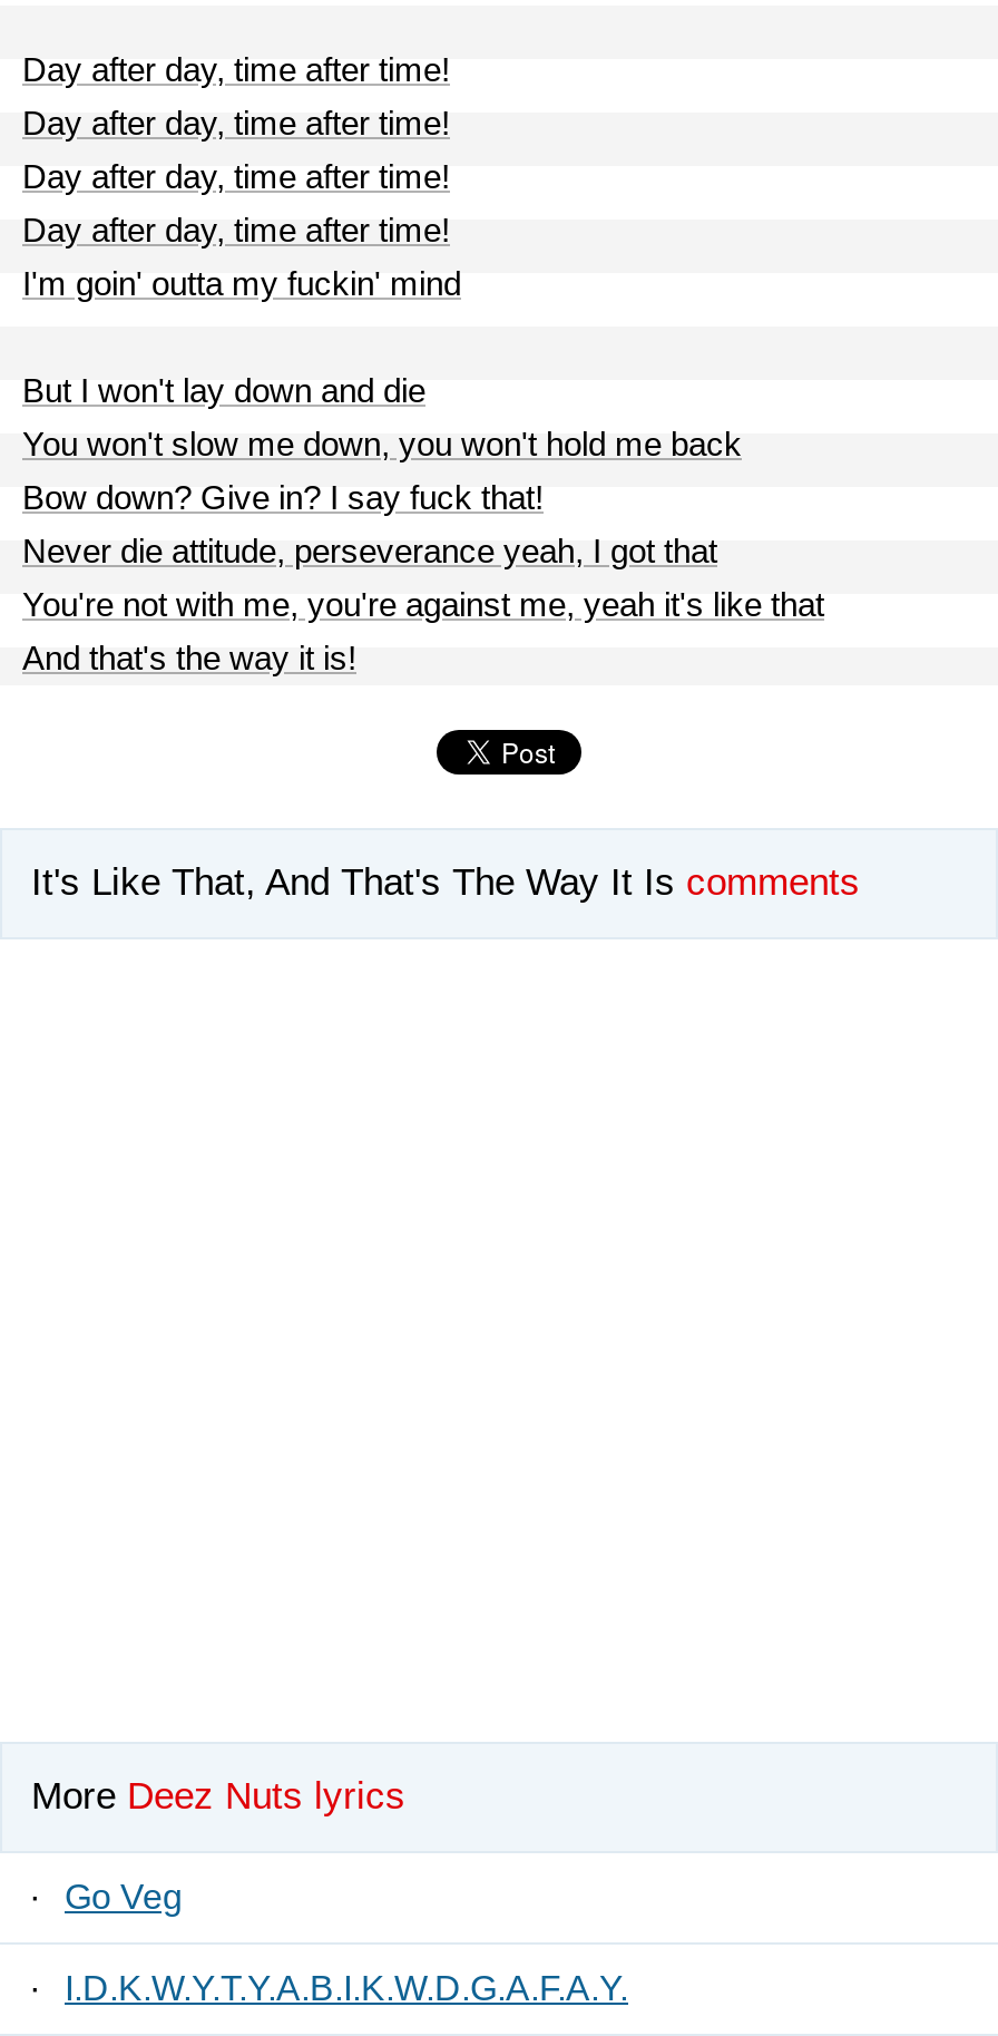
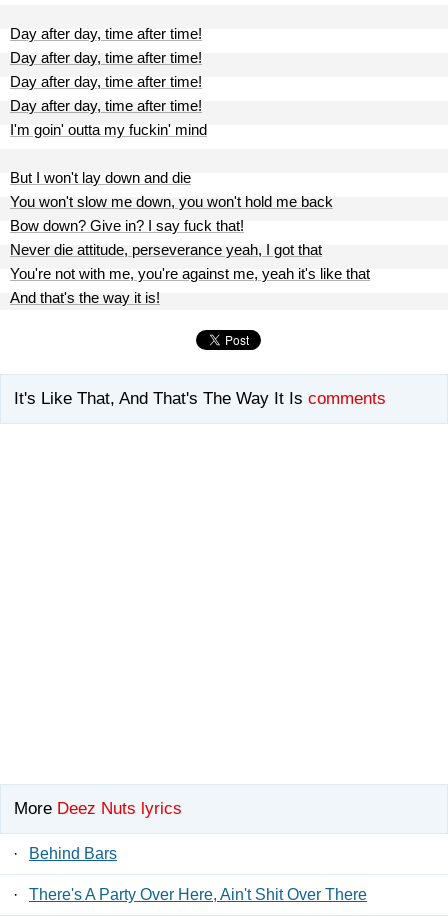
- Go Veg
+ Behind Bars

- I.D.K.W.Y.T.Y.A.B.I.K.W.D.G.A.F.A.Y.
+ There's A Party Over Here, Ain't Shit Over There
